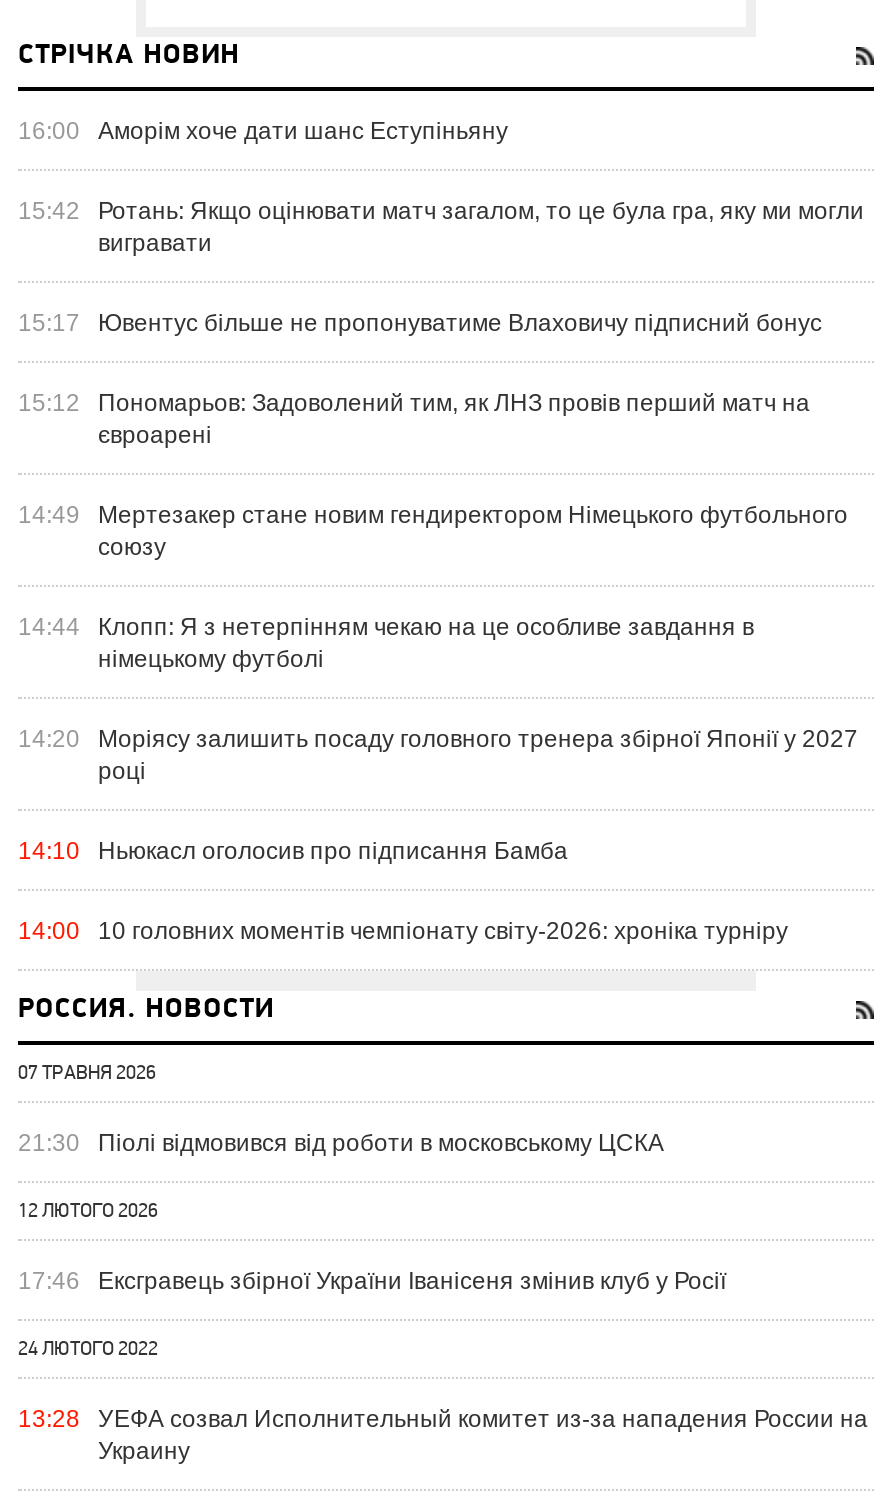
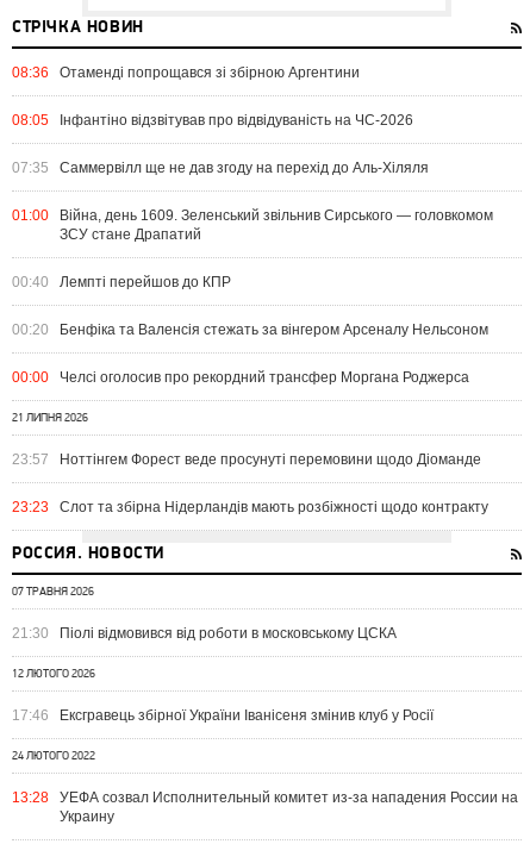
- 16:00
- Аморім хоче дати шанс Еступіньяну
- 15:42
- Ротань: Якщо оцінювати матч загалом, то це була гра, яку ми могли
- вигравати
- 15:17
- Ювентус більше не пропонуватиме Влаховичу підписний бонус
- 15:12
- Пономарьов: Задоволений тим, як ЛНЗ провів перший матч на
- євроарені
- 14:49
- Мертезакер стане новим гендиректором Німецького футбольного
- союзу
- 14:44
- Клопп: Я з нетерпінням чекаю на це особливе завдання в
- німецькому футболі
- 14:20
- Моріясу залишить посаду головного тренера збірної Японії у 2027
- році
- 14:10
- Ньюкасл оголосив про підписання Бамба
- 14:00
- 10 головних моментів чемпіонату світу-2026: хроніка турніру
+ 08:36
+ Отаменді попрощався зі збірною Аргентини
+ 08:05
+ Інфантіно відзвітував про відвідуваність на ЧС-2026
+ 07:35
+ Саммервілл ще не дав згоду на перехід до Аль-Хіляля
+ 01:00
+ Війна, день 1609. Зеленський звільнив Сирського — головкомом
+ ЗСУ стане Драпатий
+ 00:40
+ Лемпті перейшов до КПР
+ 00:20
+ Бенфіка та Валенсія стежать за вінгером Арсеналу Нельсоном
+ 00:00
+ Челсі оголосив про рекордний трансфер Моргана Роджерса
+ 21 ЛИПНЯ 2026
+ 23:57
+ Ноттінгем Форест веде просунуті перемовини щодо Діоманде
+ 23:23
+ Слот та збірна Нідерландів мають розбіжності щодо контракту
